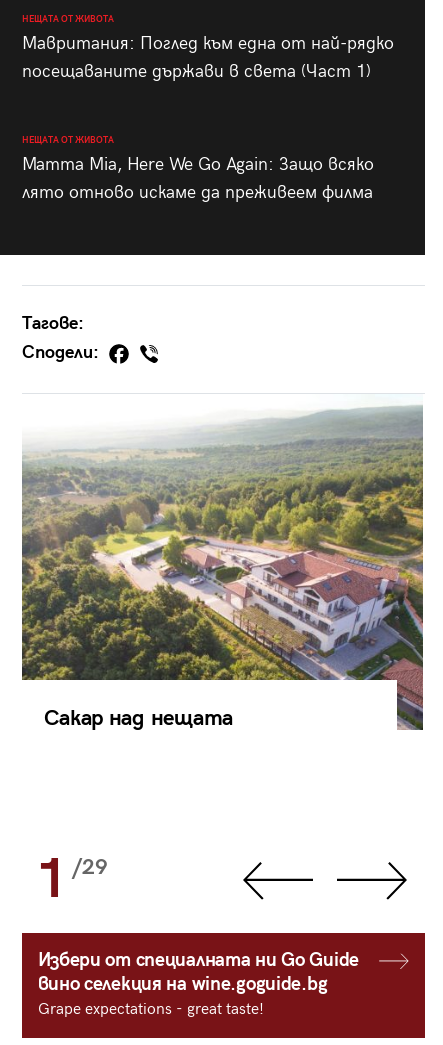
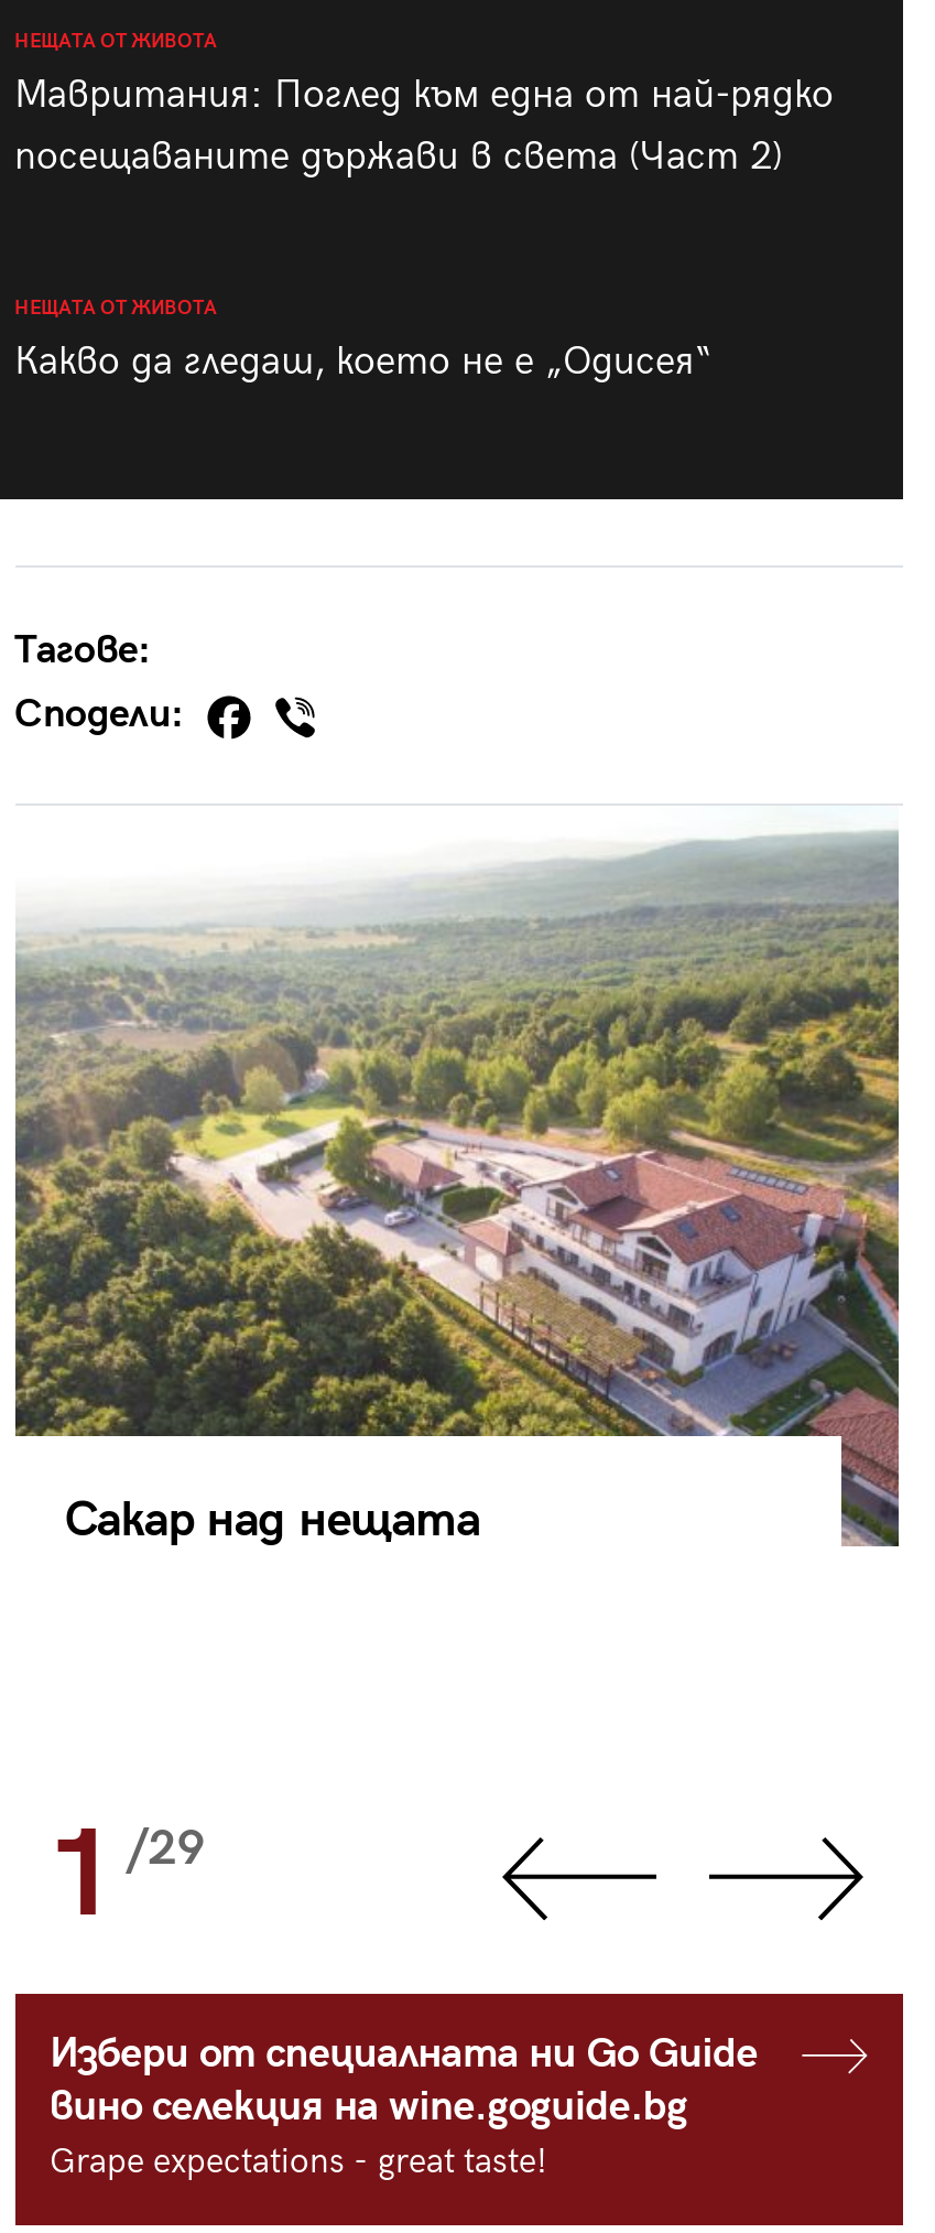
- посещаваните държави в света (Част 1)
+ посещаваните държави в света (Част 2)

- Mamma Mia, Here We Go Again: Защо всяко
- лято отново искаме да преживеем филма
+ Какво да гледаш, което не е „Одисея“
